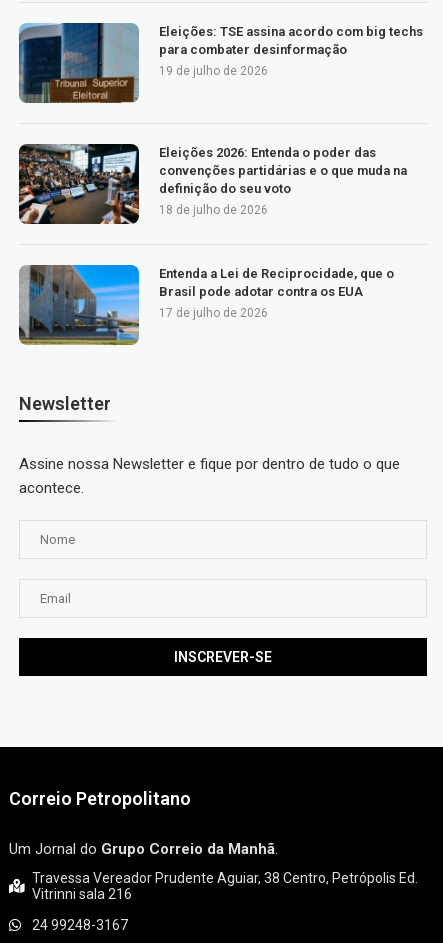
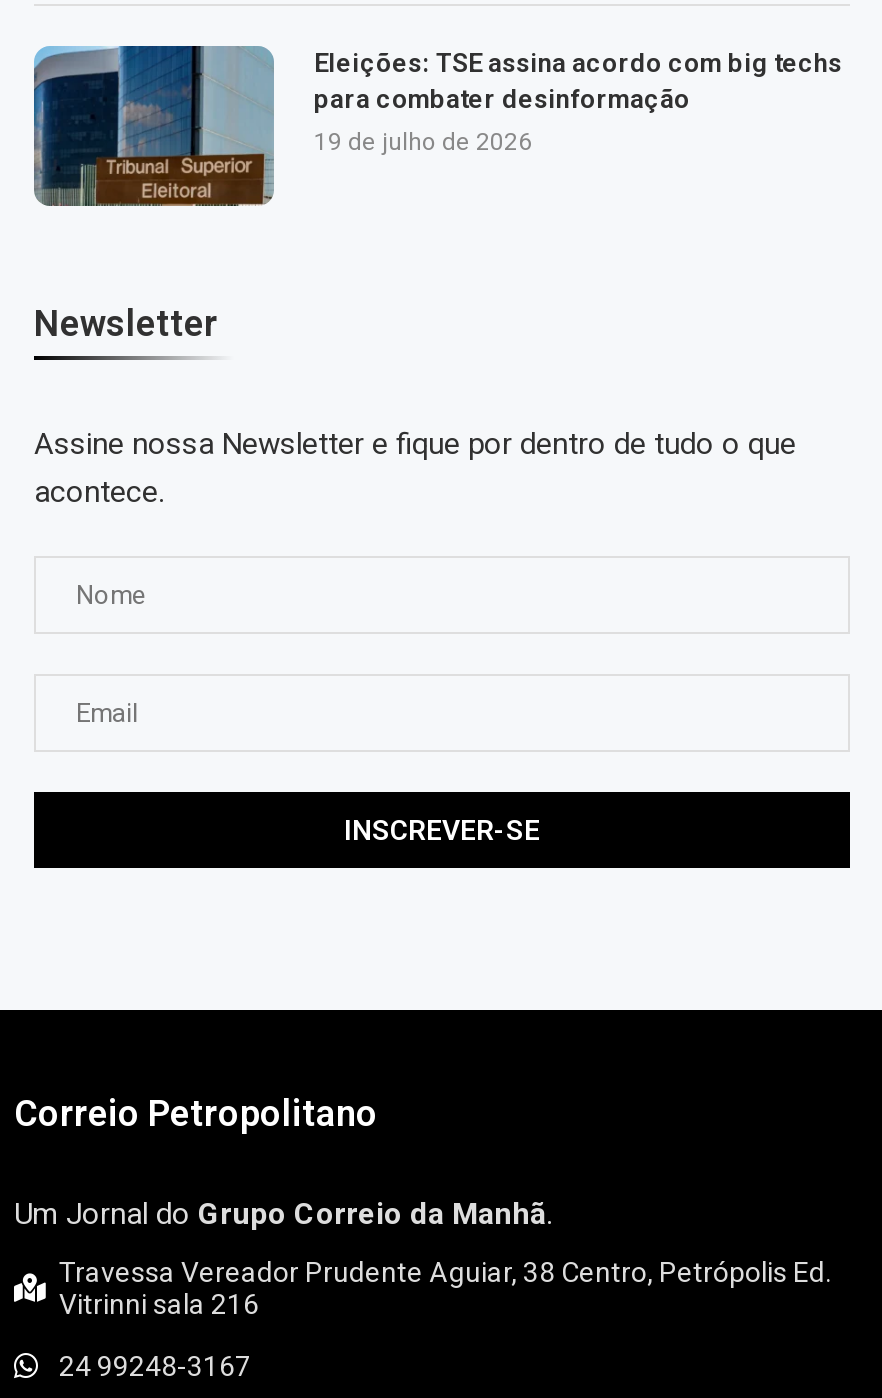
- [image]
- Eleições 2026: Entenda o poder das
- convenções partidárias e o que muda na
- definição do seu voto
- 18 de julho de 2026

- [image]
- Entenda a Lei de Reciprocidade, que o
- Brasil pode adotar contra os EUA
- 17 de julho de 2026
